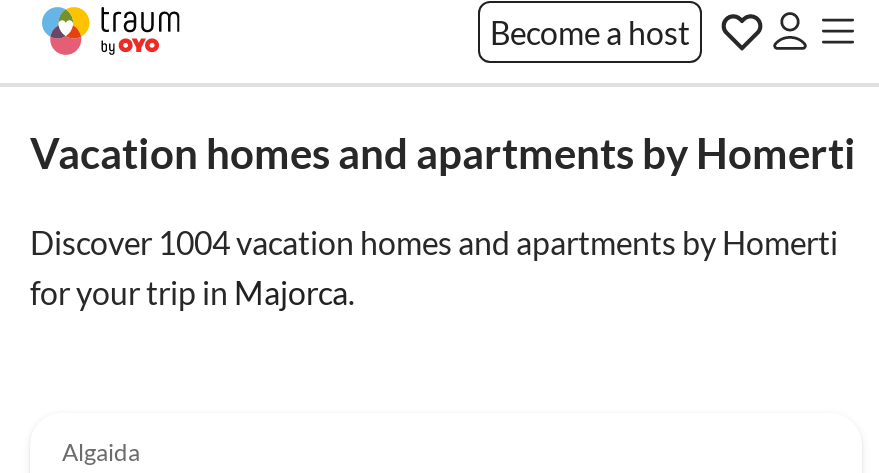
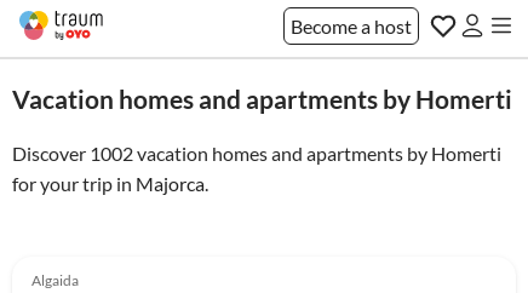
- Discover 1004 vacation homes and apartments by Homerti
+ Discover 1002 vacation homes and apartments by Homerti
